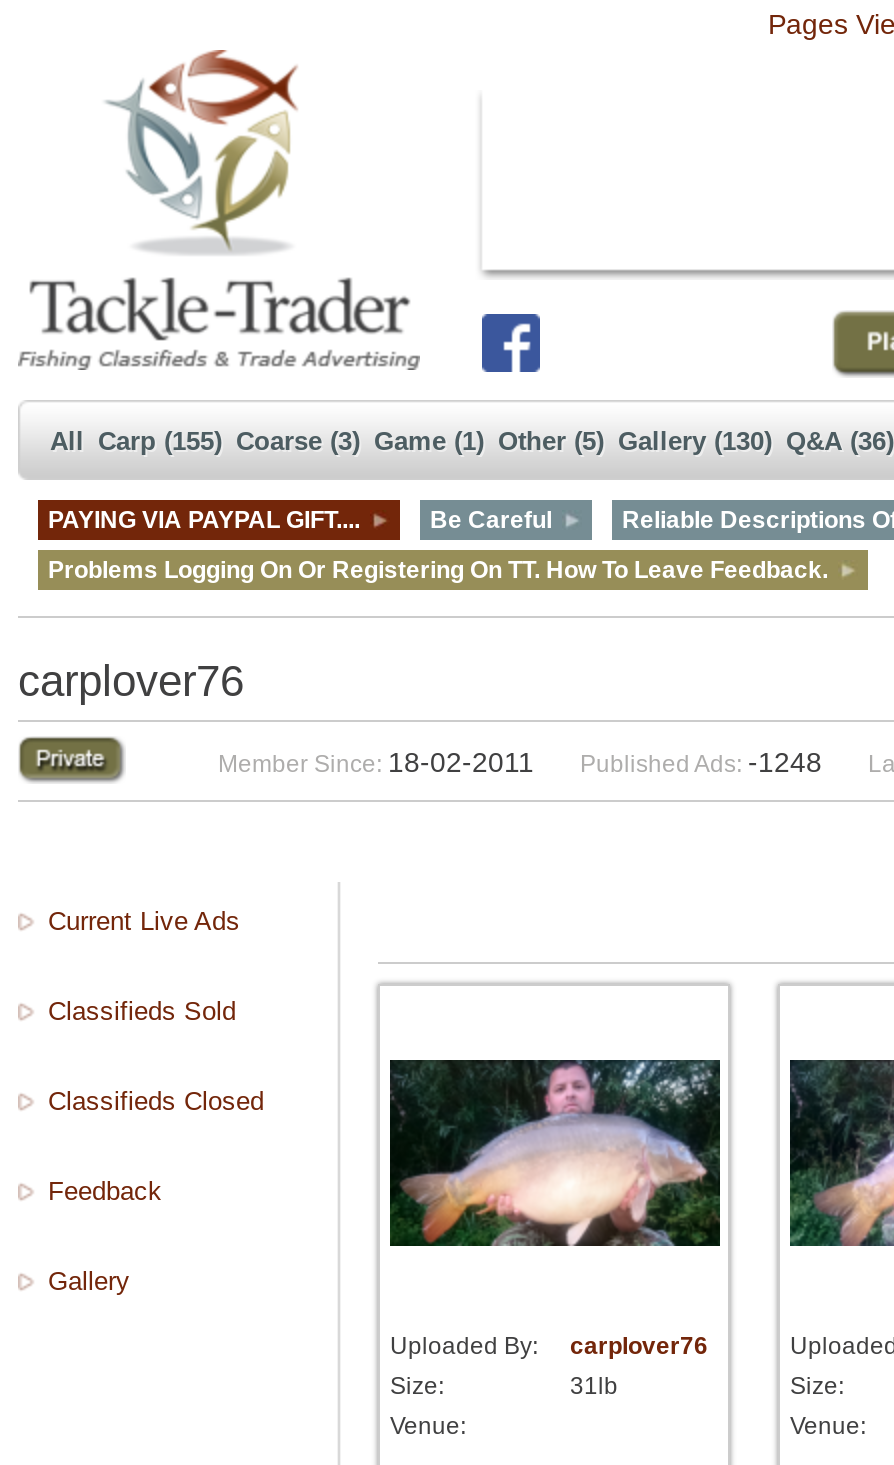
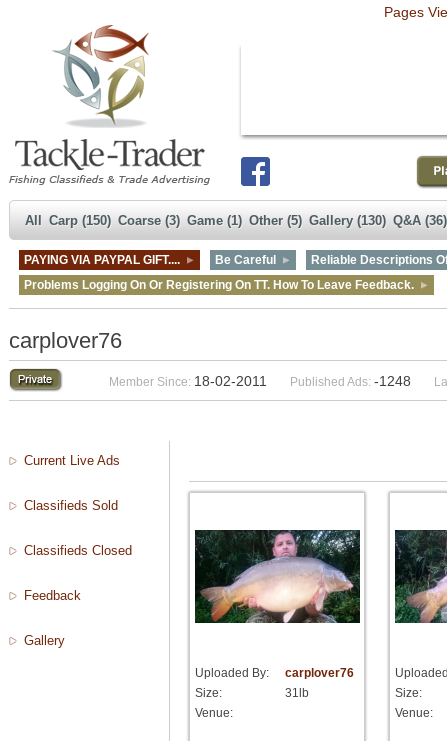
- All Carp (155) Coarse (3) Game (1) Other (5) Gallery (130) Q&A (36)
+ All Carp (150) Coarse (3) Game (1) Other (5) Gallery (130) Q&A (36)
